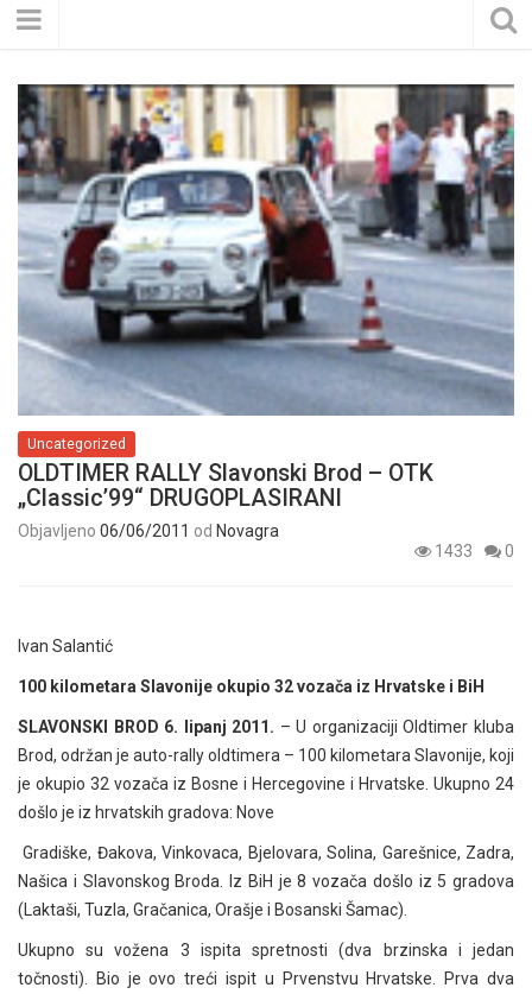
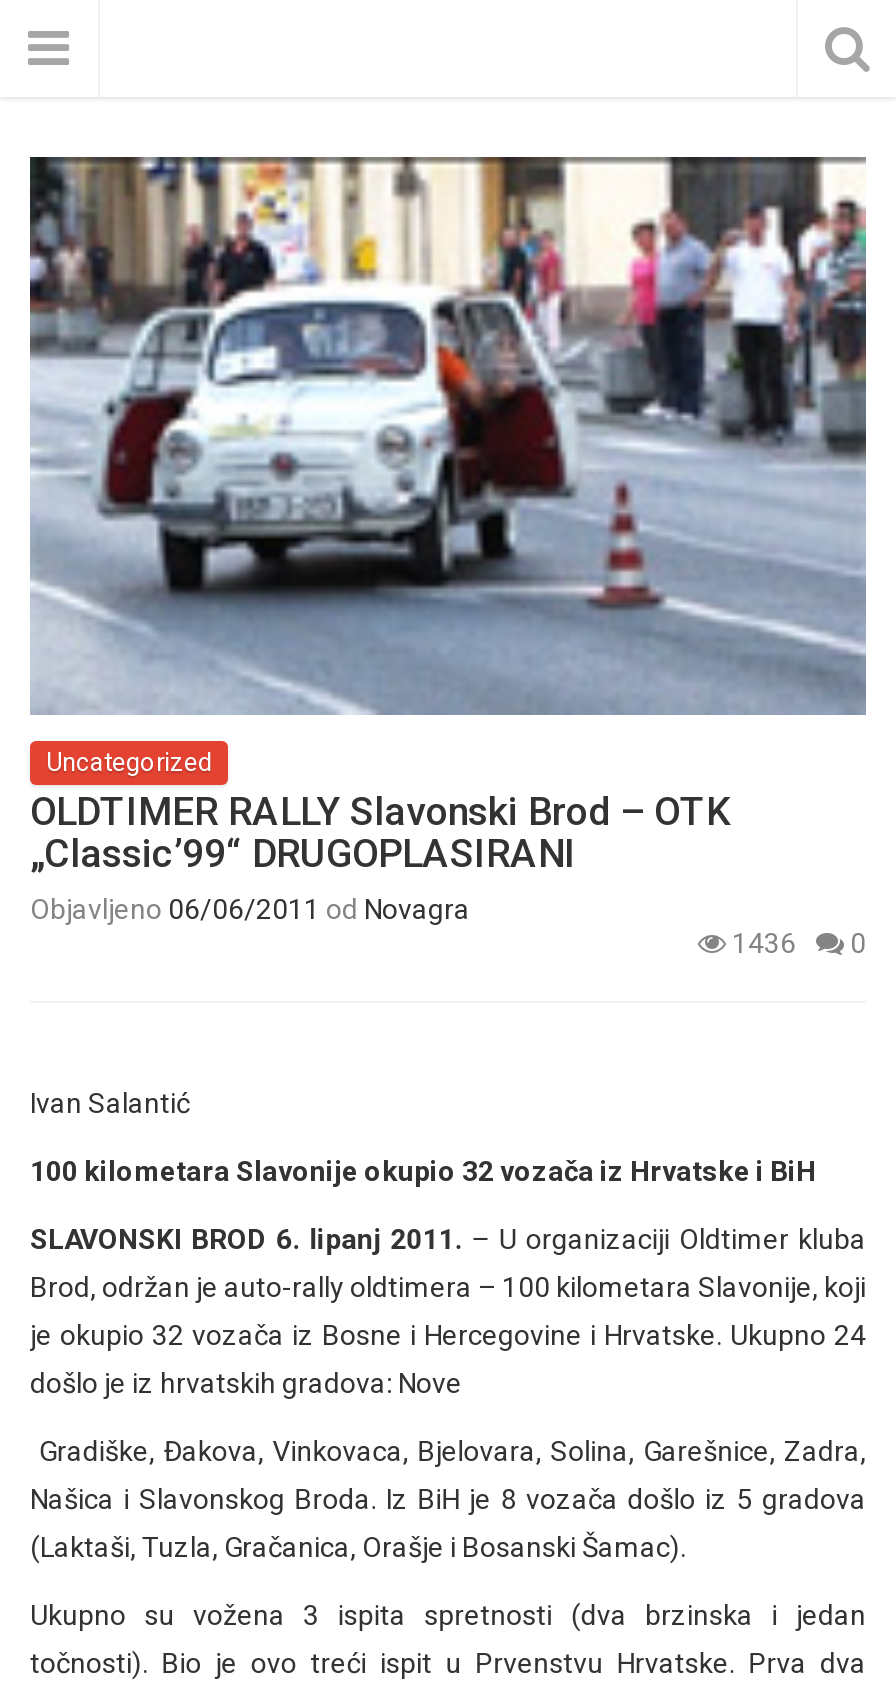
- 1433 0
+ 1436 0
